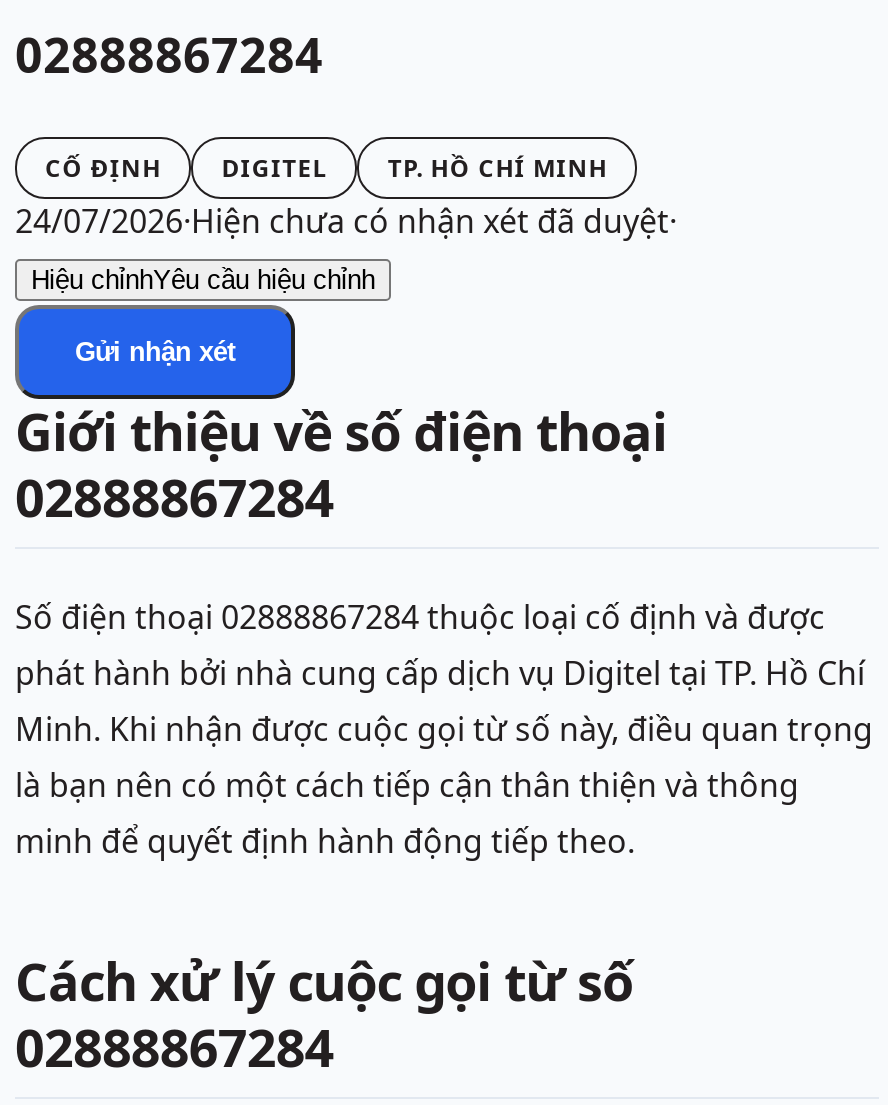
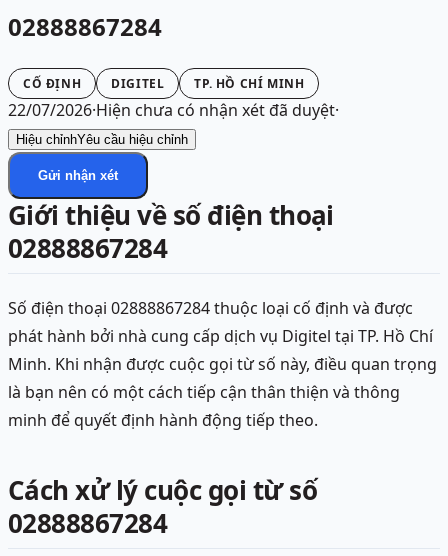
- 24/07/2026·Hiện chưa có nhận xét đã duyệt·
+ 22/07/2026·Hiện chưa có nhận xét đã duyệt·
